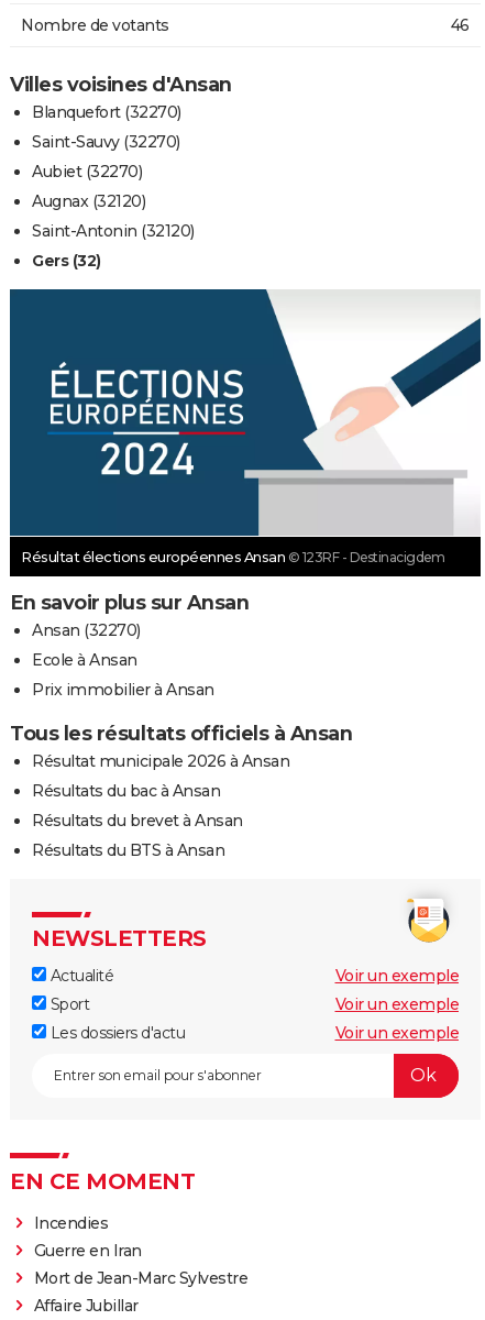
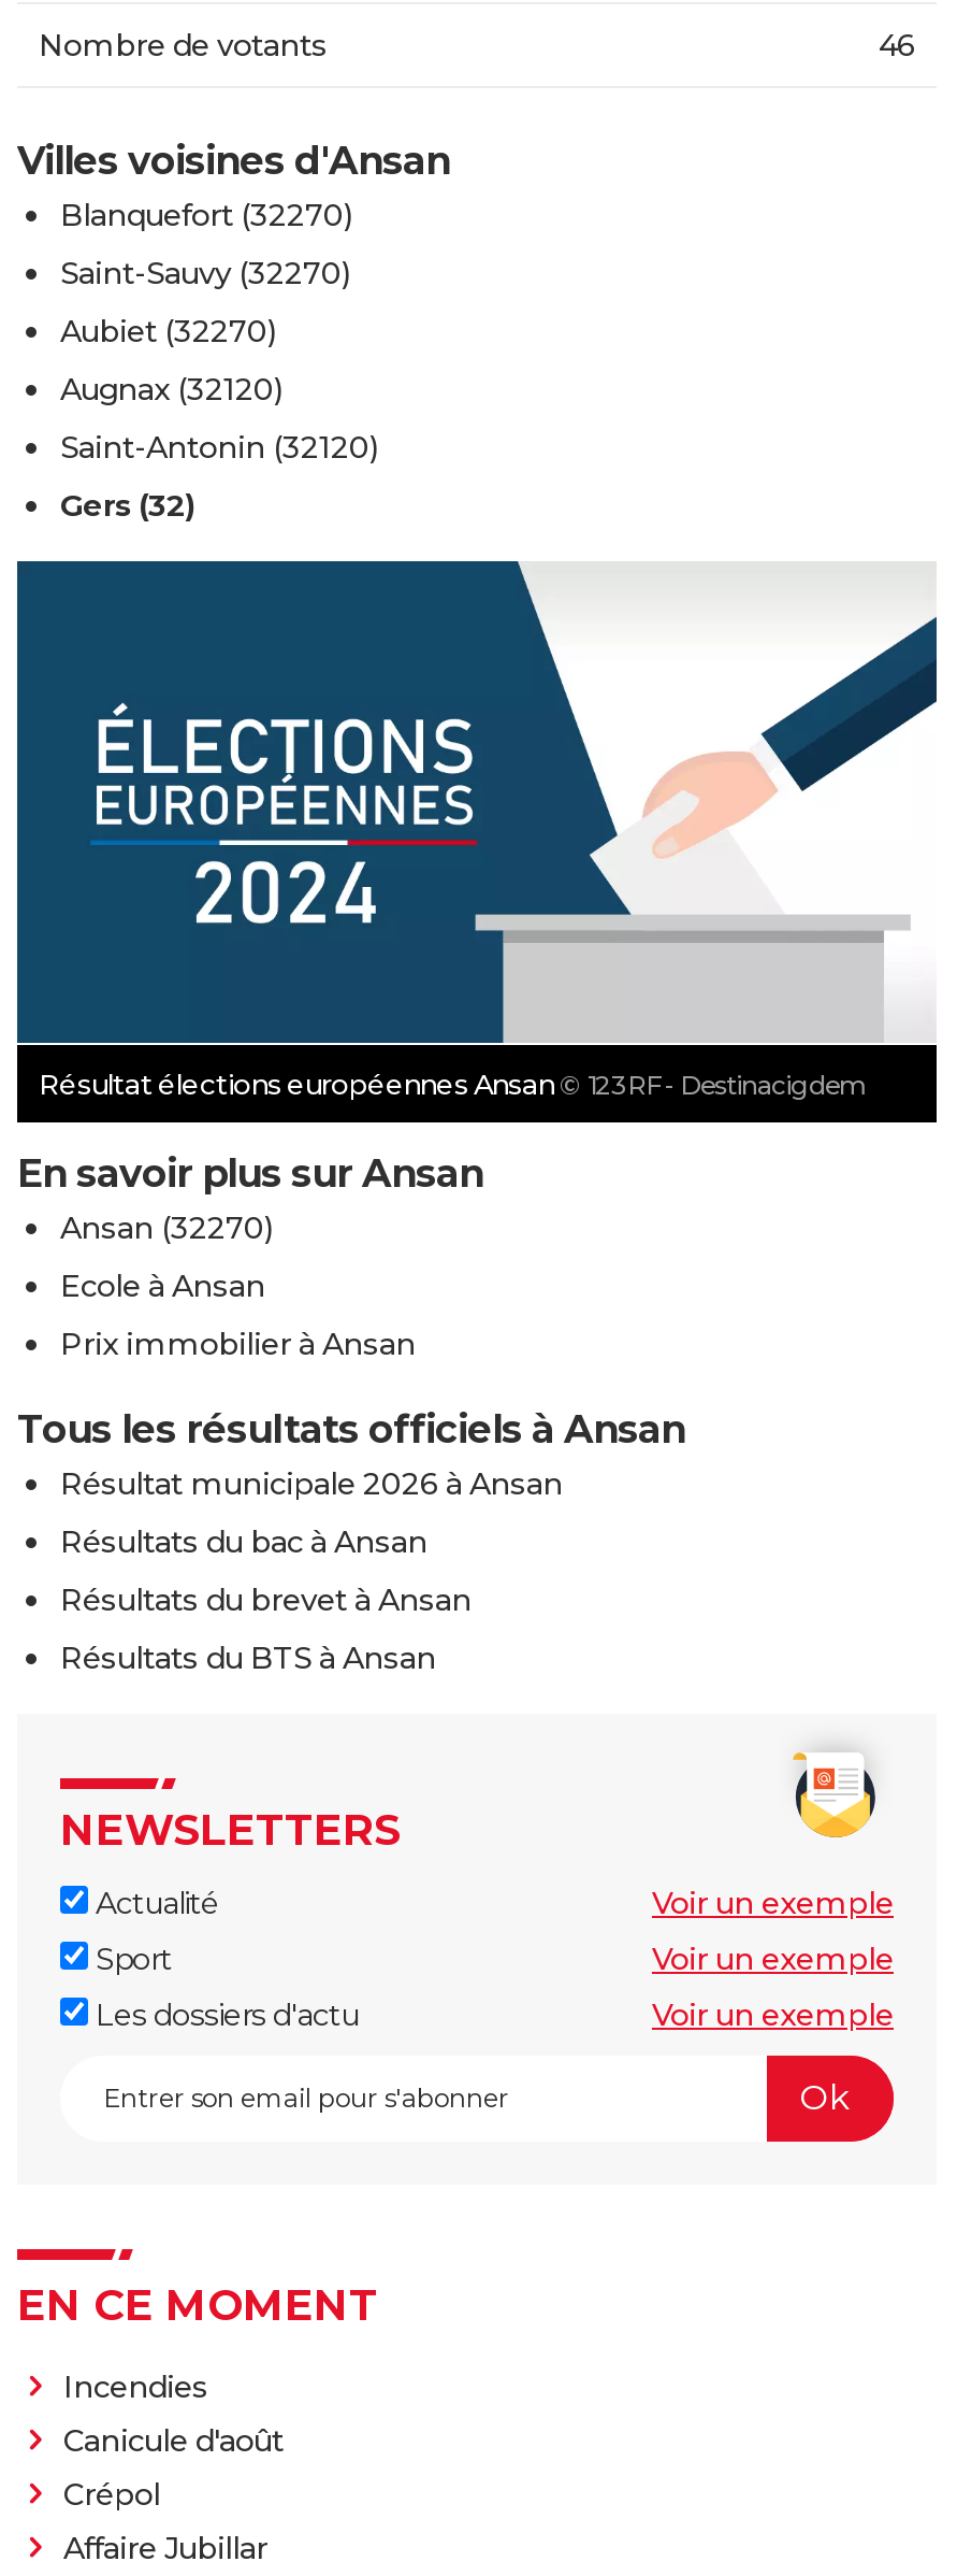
- Guerre en Iran
- Mort de Jean-Marc Sylvestre
+ Canicule d'août
+ Crépol
